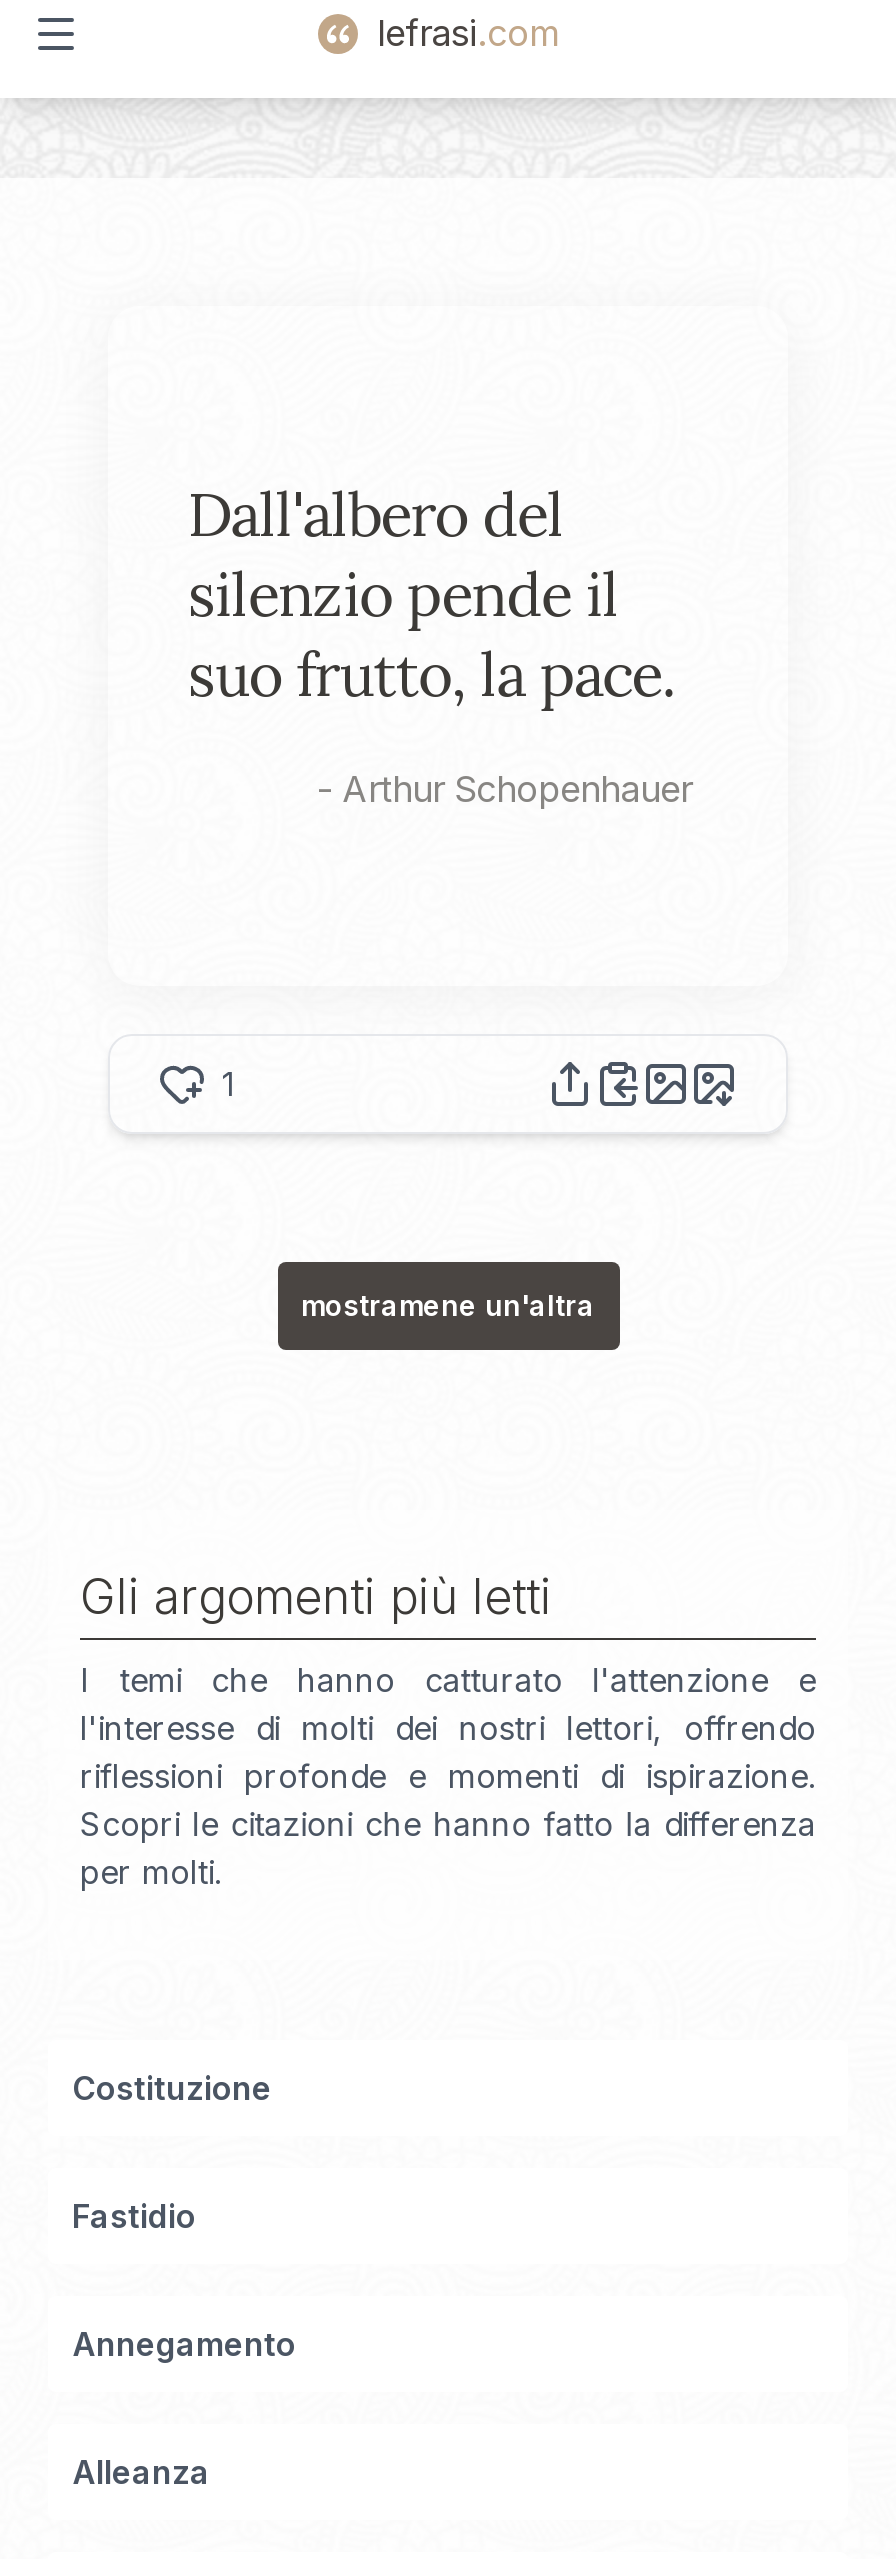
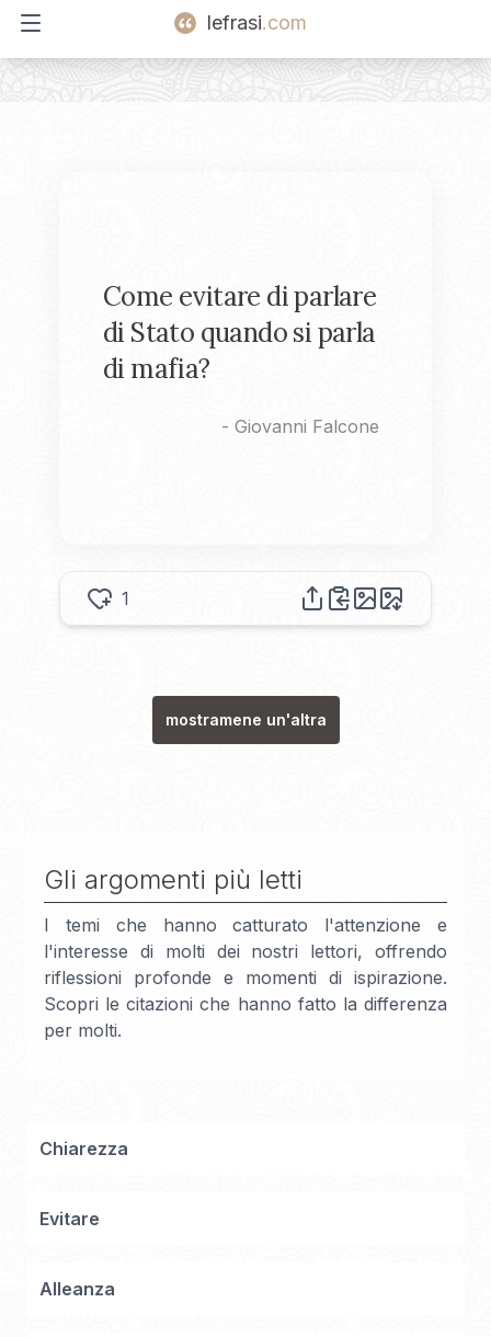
- Dall'albero del
- silenzio pende il
- suo frutto, la pace.
+ Come evitare di parlare
+ di Stato quando si parla
+ di mafia?

- - Arthur Schopenhauer
+ - Giovanni Falcone

- Costituzione
- Fastidio
- Annegamento
+ Chiarezza
+ Evitare
